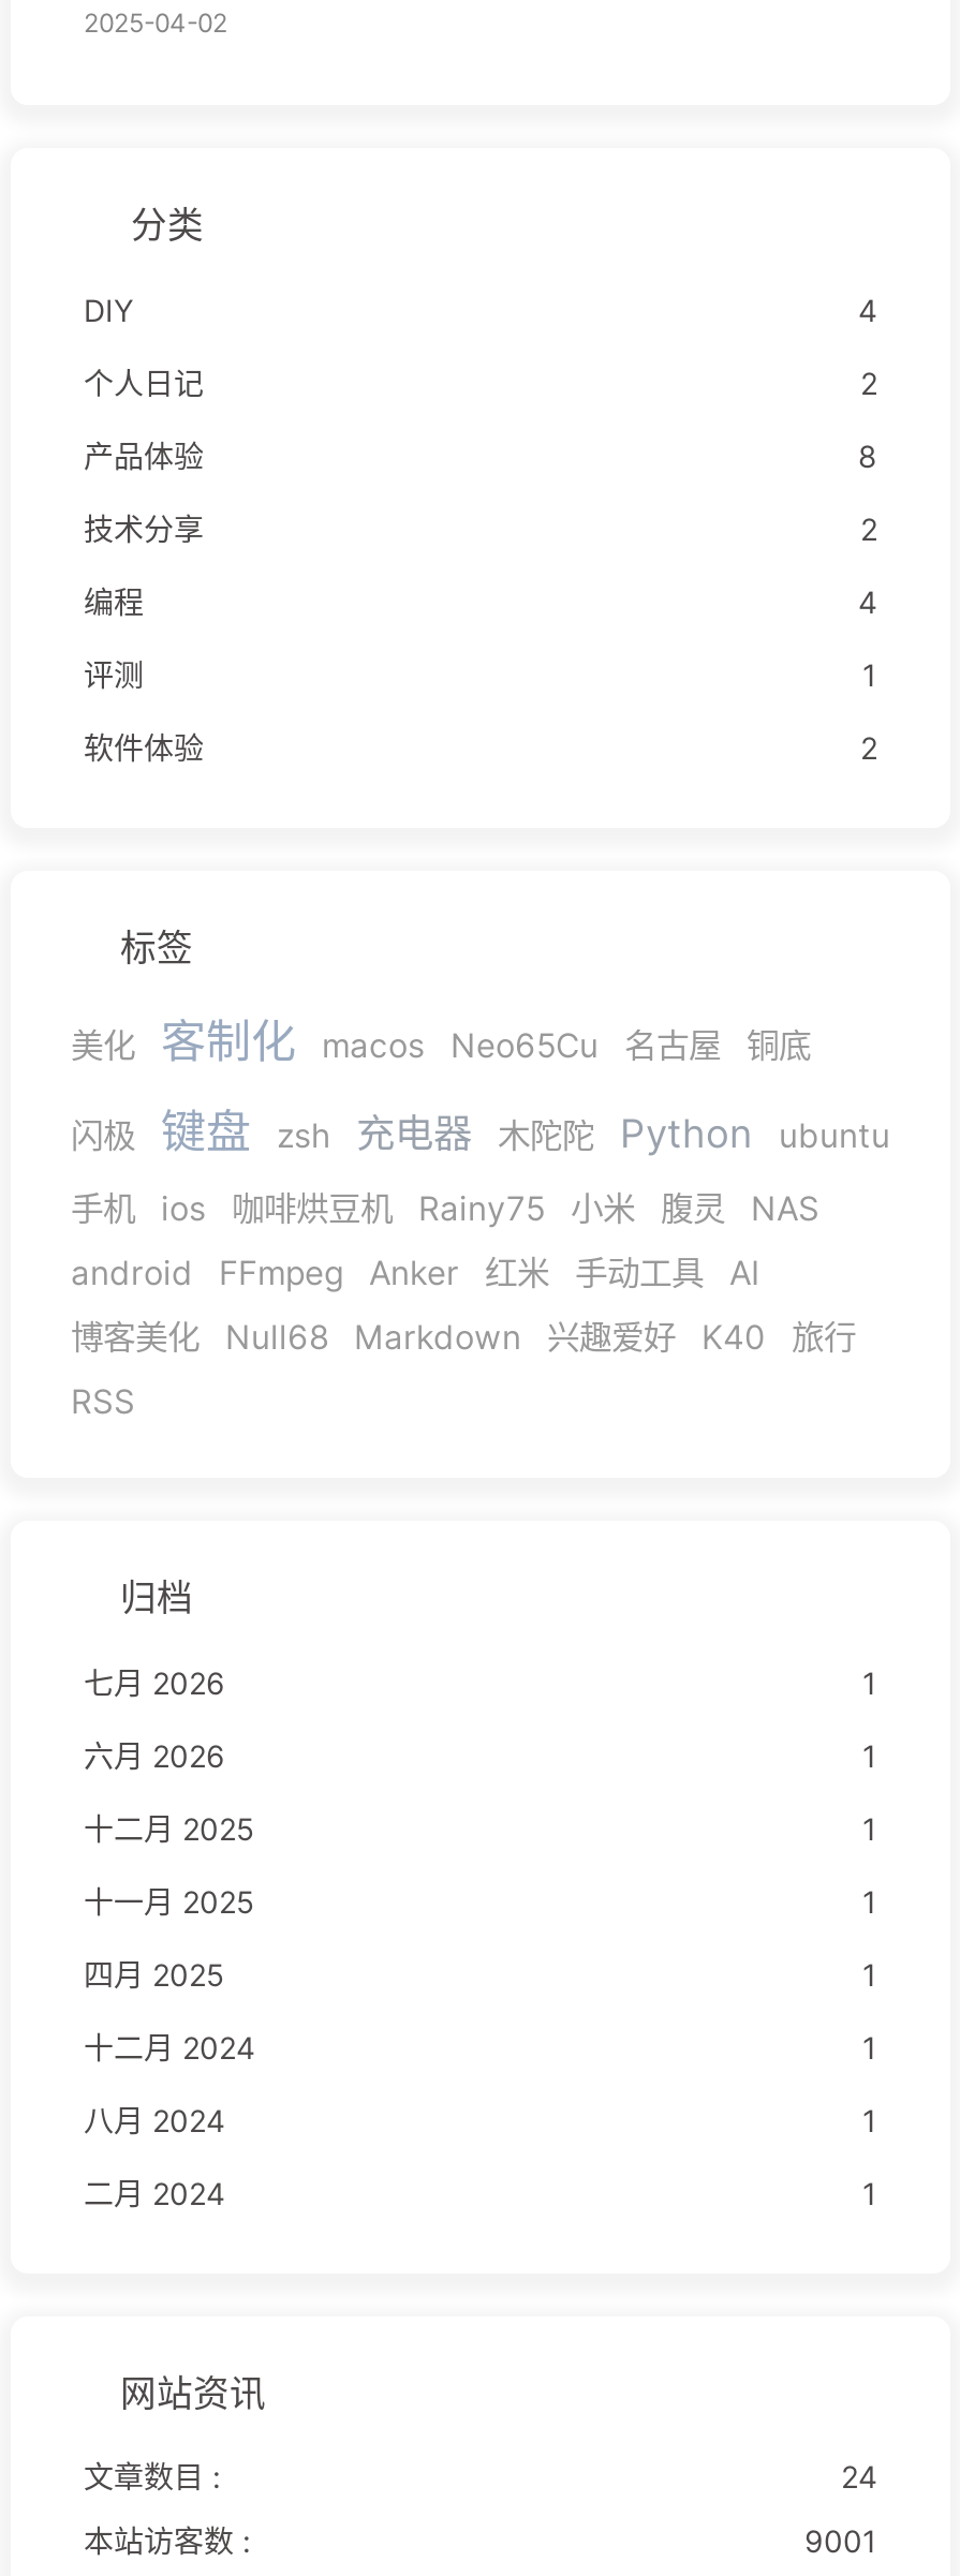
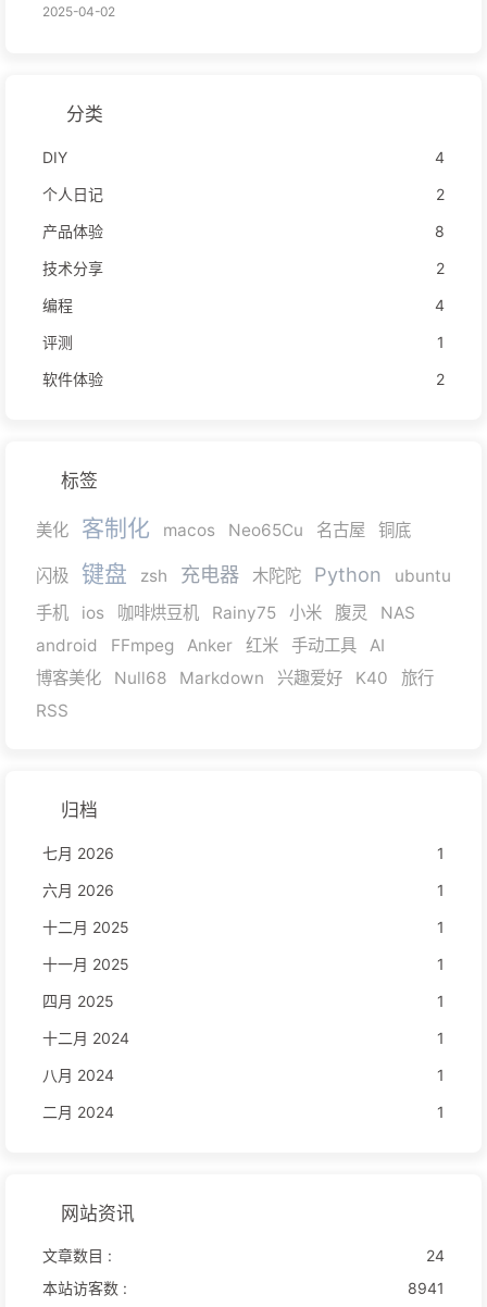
- 9001
+ 8941
